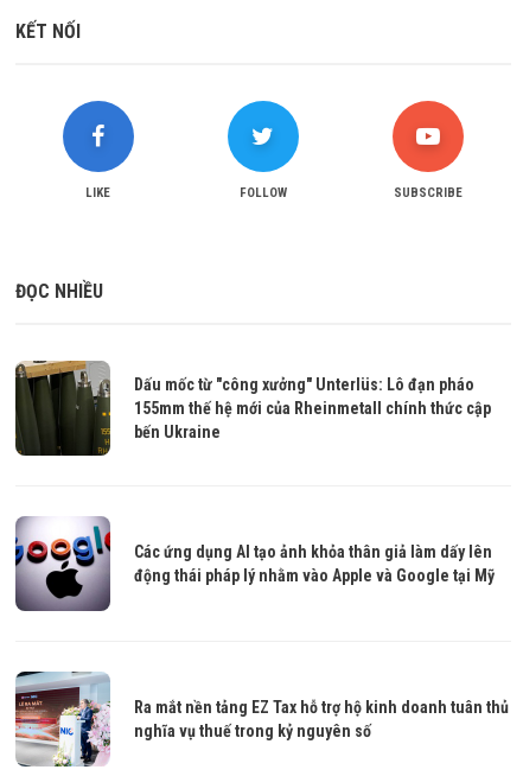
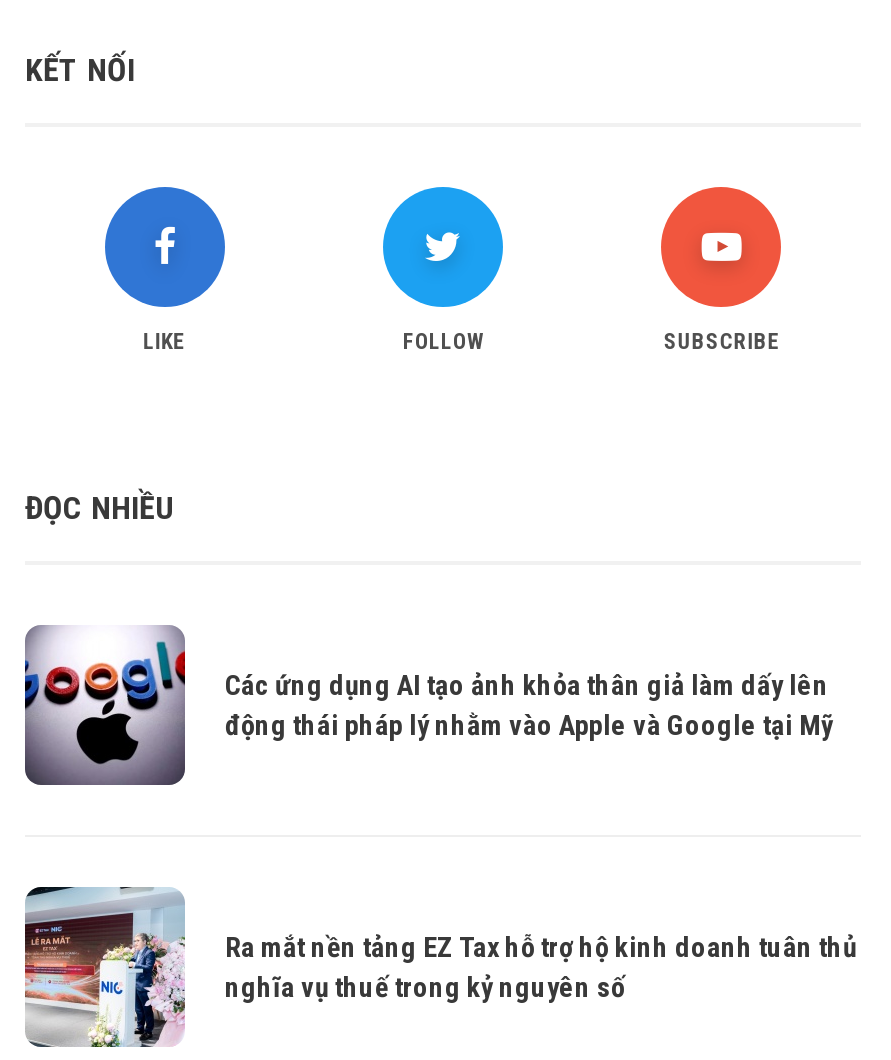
- [image]
- Dấu mốc từ "công xưởng" Unterlüs: Lô đạn pháo
- 155mm thế hệ mới của Rheinmetall chính thức cập
- bến Ukraine
